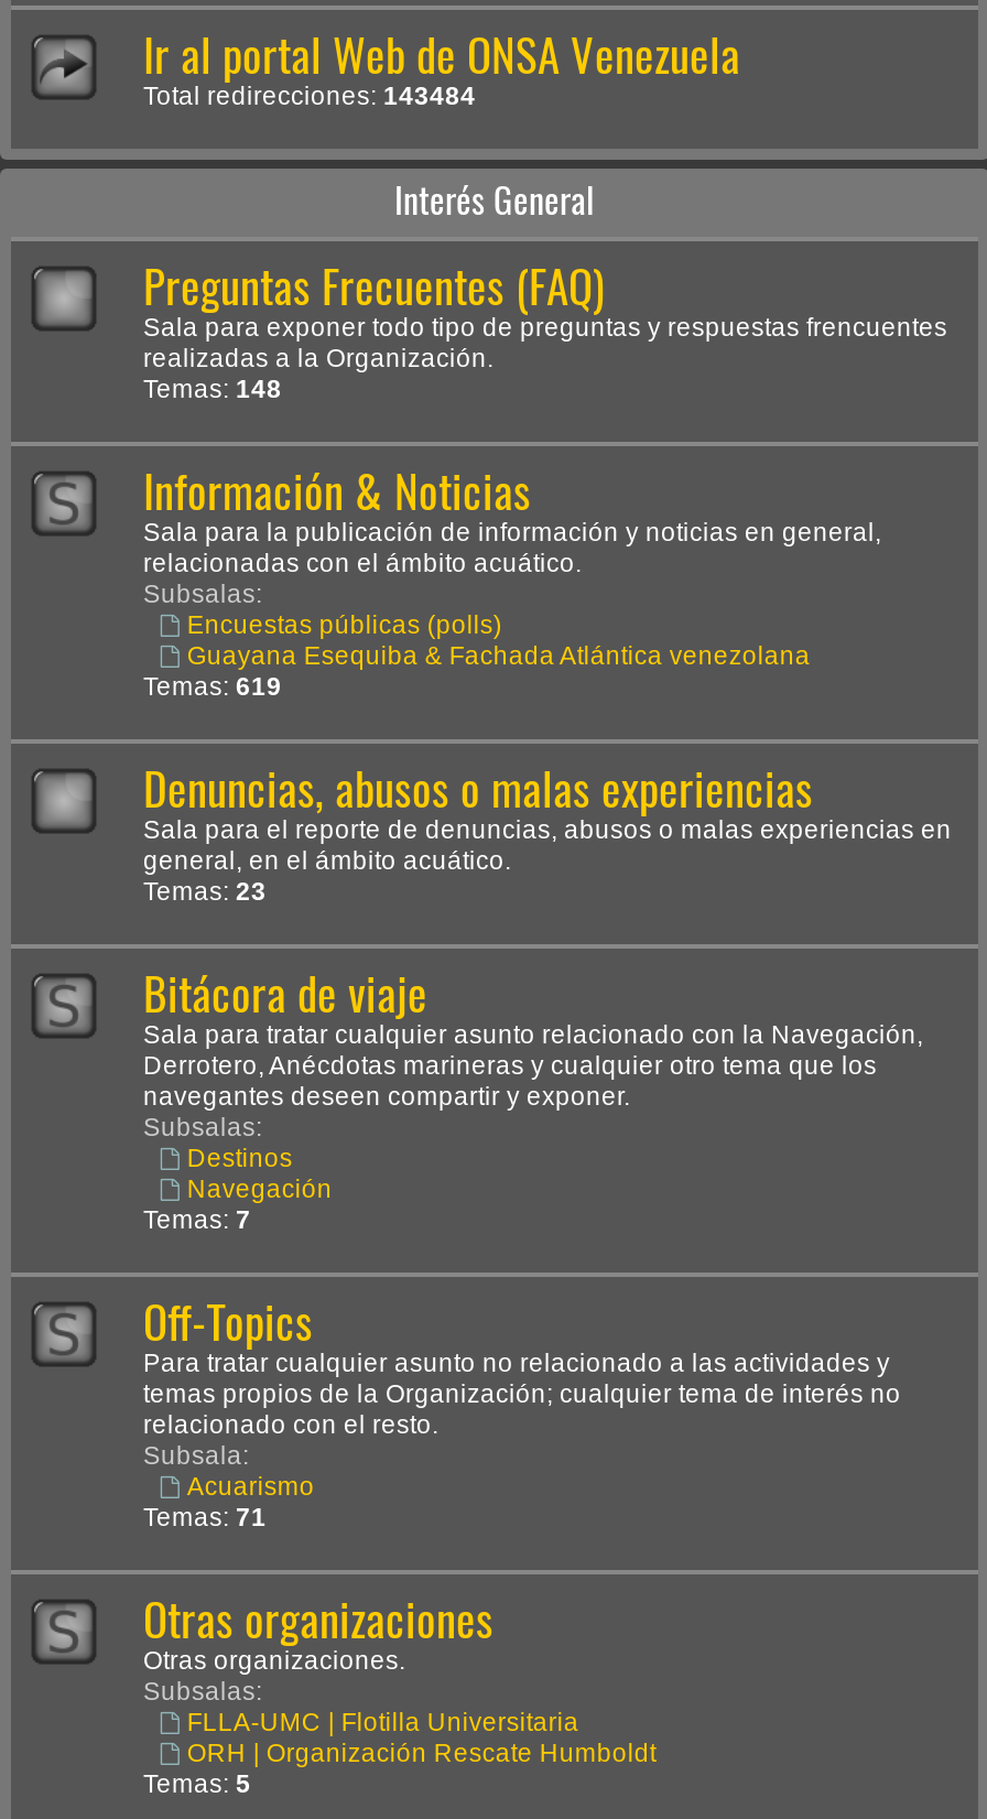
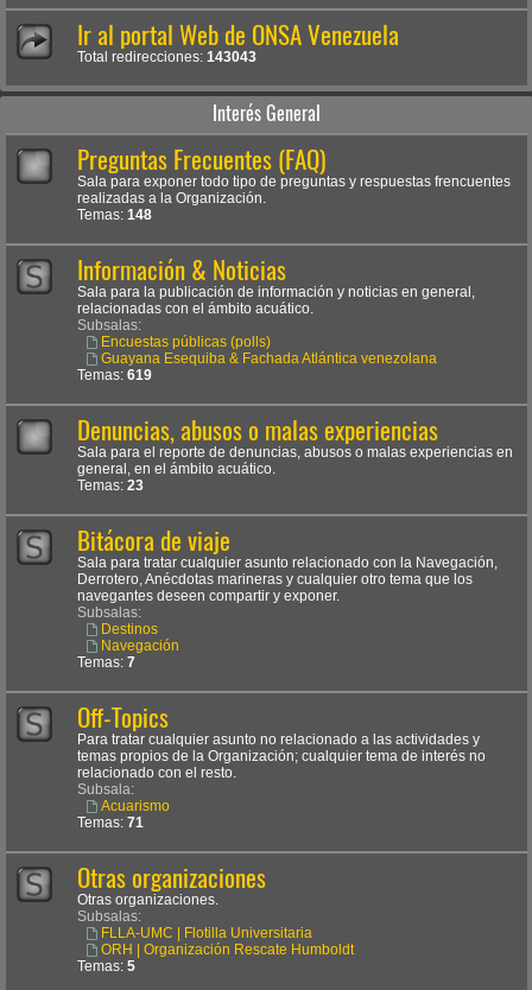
- Total redirecciones: 143484
+ Total redirecciones: 143043
